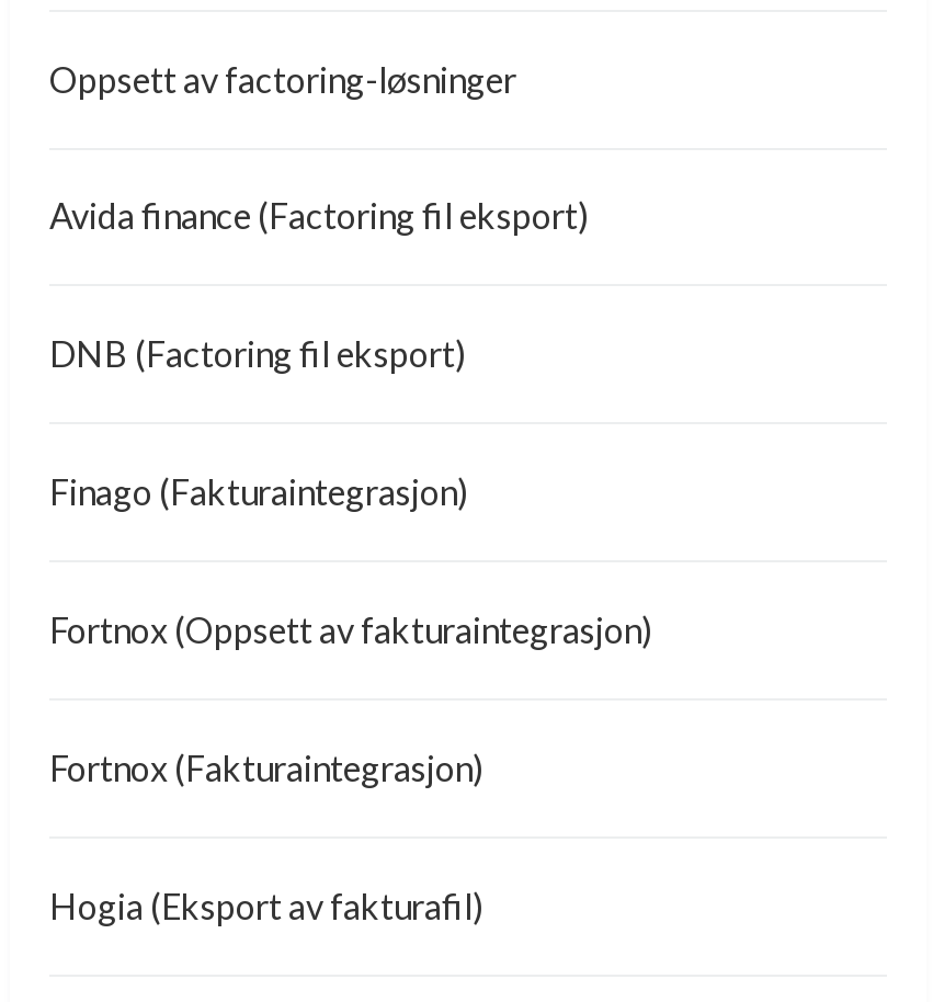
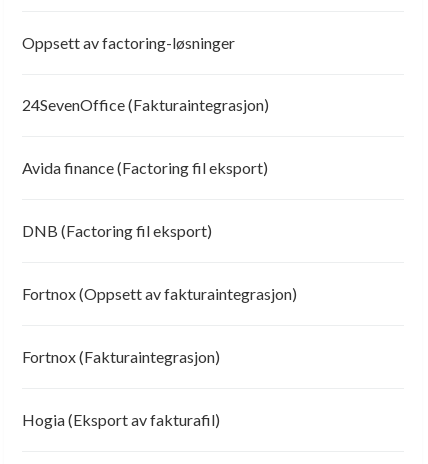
+ 24SevenOffice (Fakturaintegrasjon)

moved down: Avida finance (Factoring fil eksport) | DNB (Factoring fil eksport)

- Finago (Fakturaintegrasjon)
